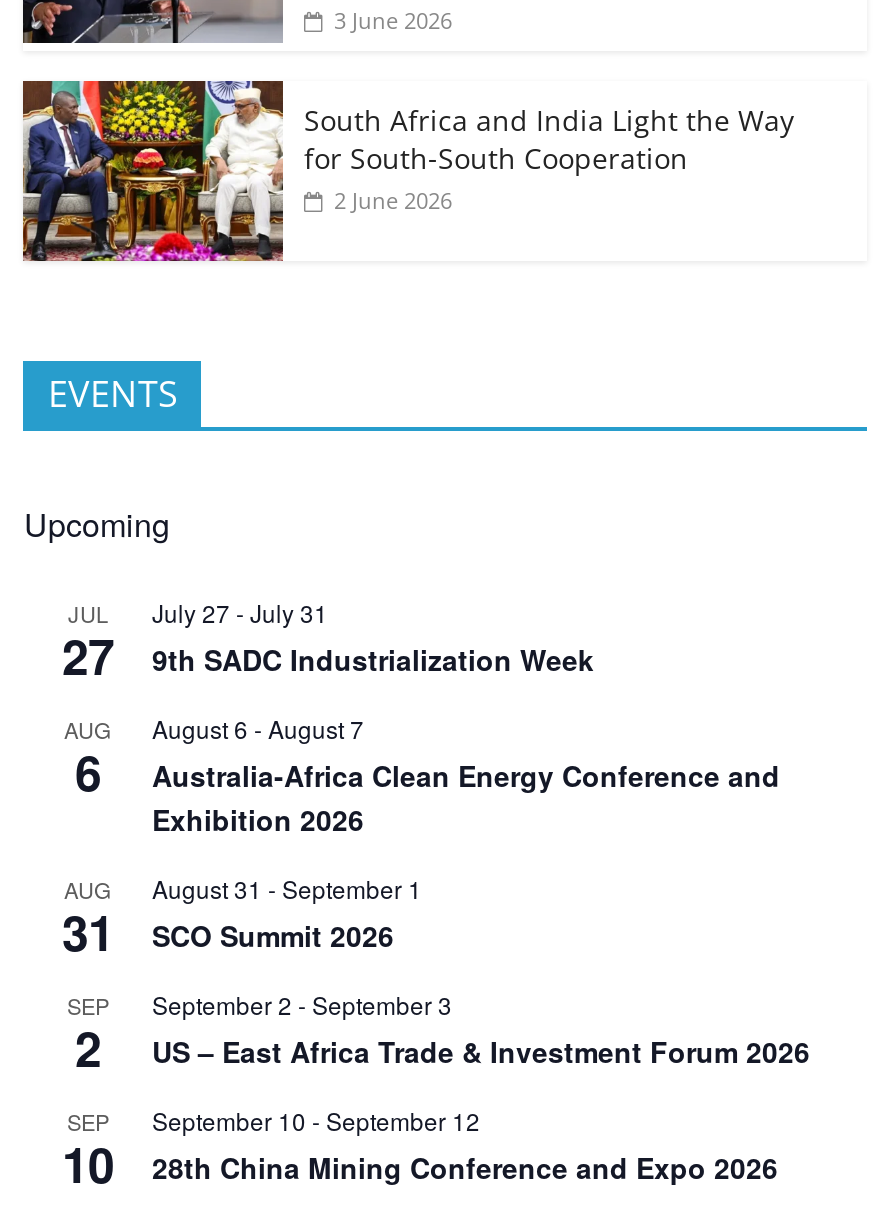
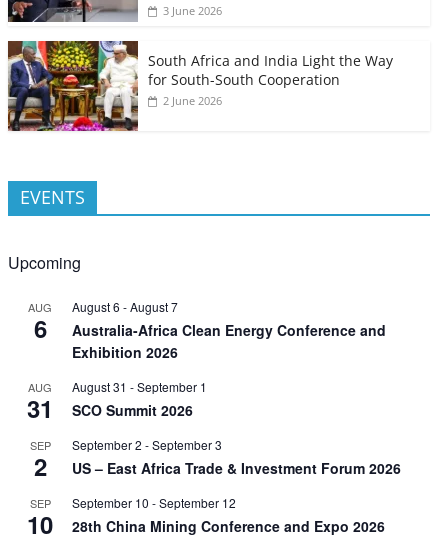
- JUL
- 27

- July 27 - July 31
- 9th SADC Industrialization Week
